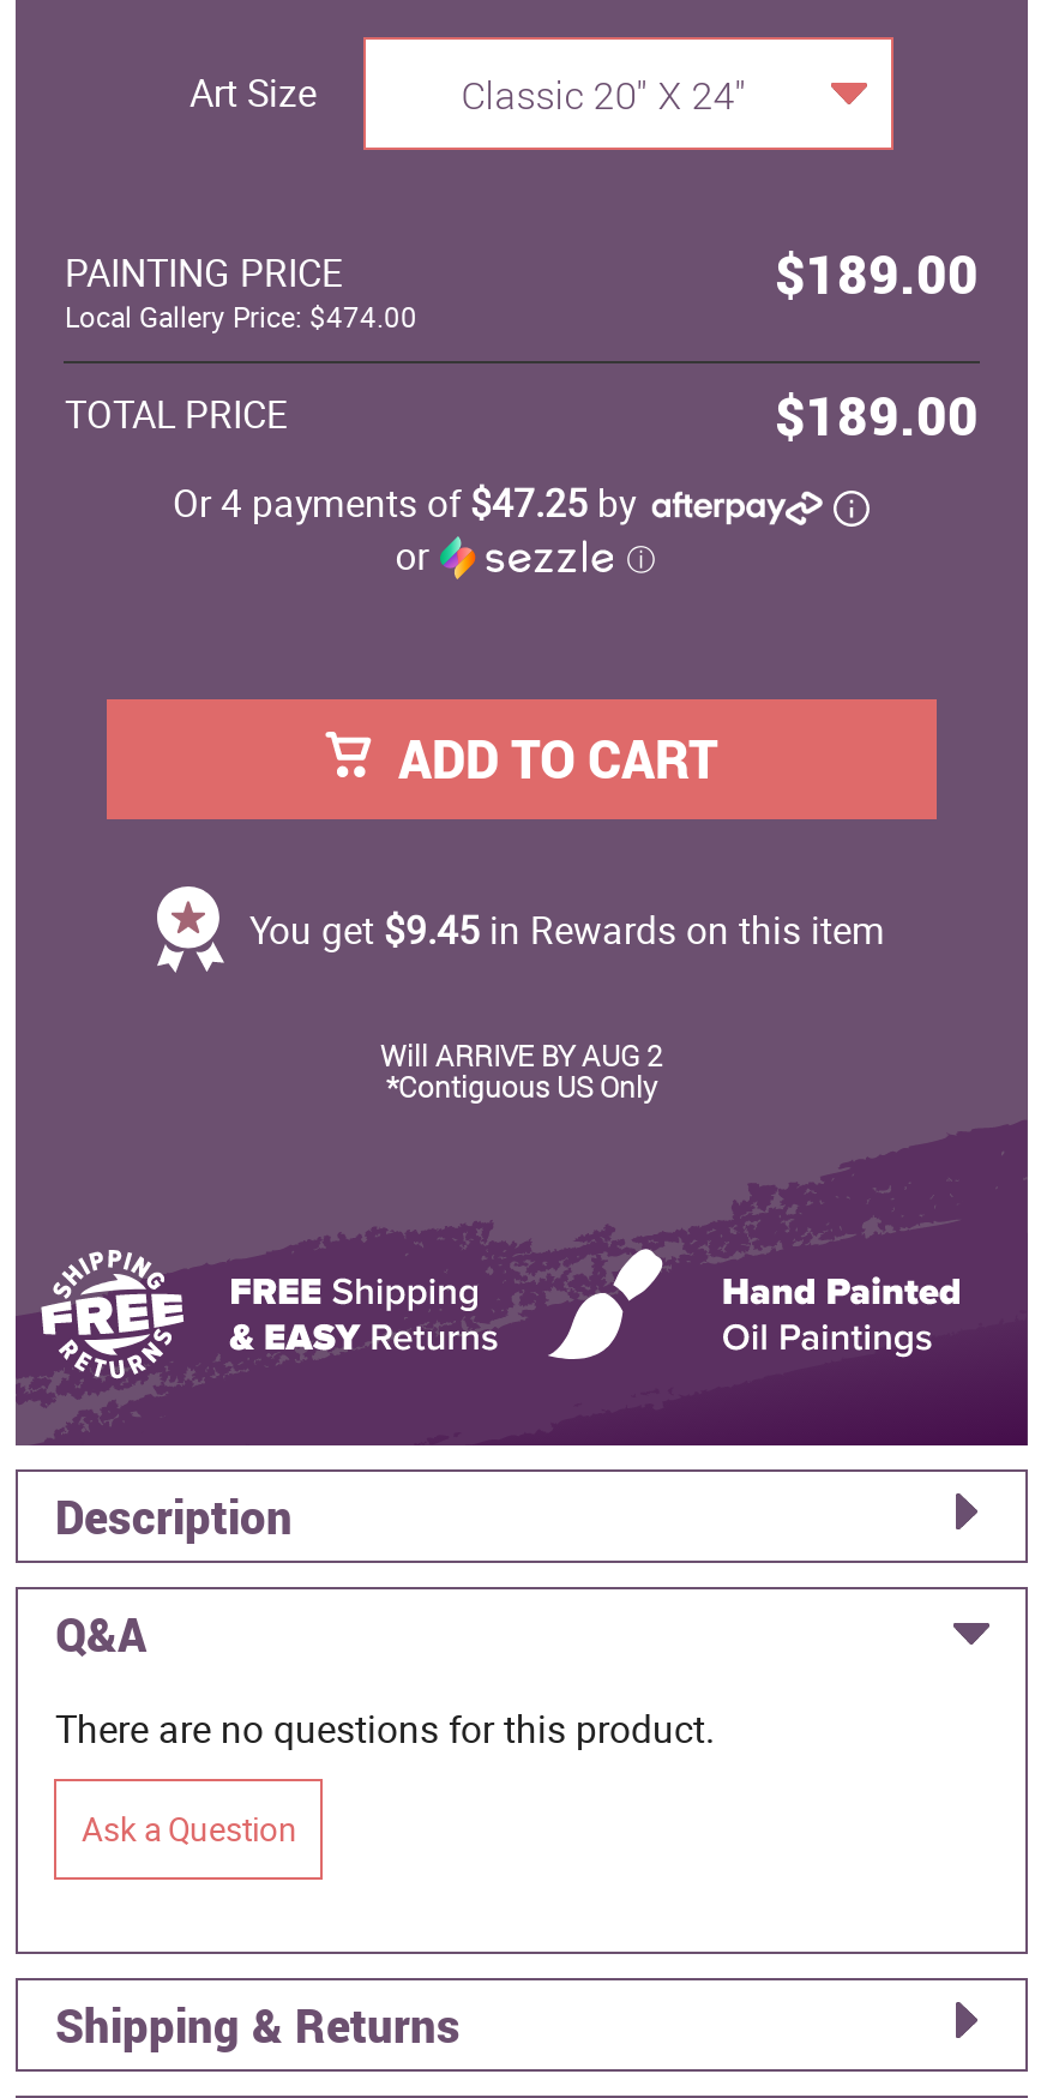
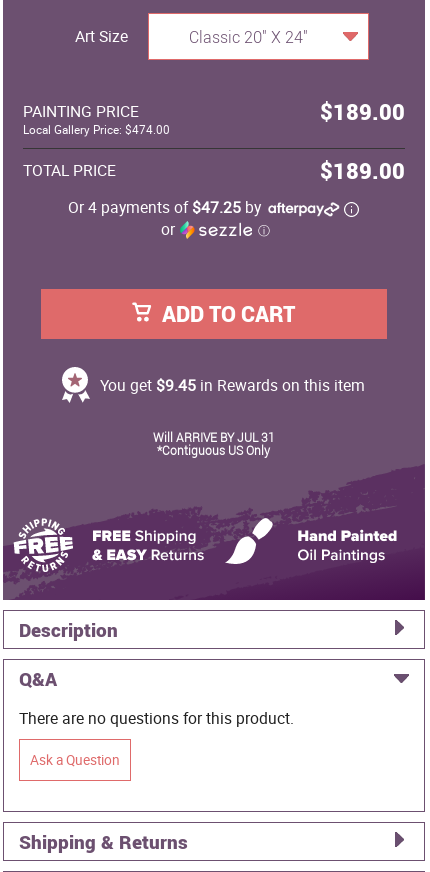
- Will ARRIVE BY AUG 2
+ Will ARRIVE BY JUL 31
